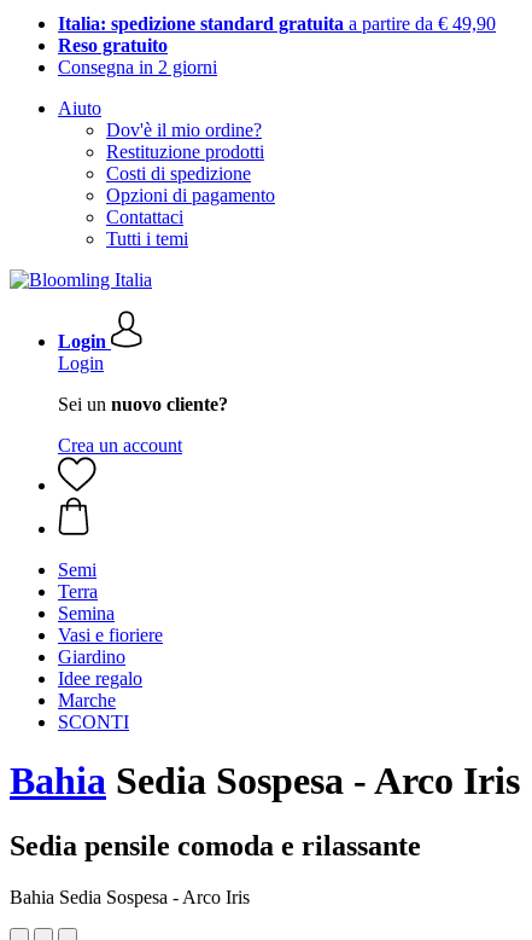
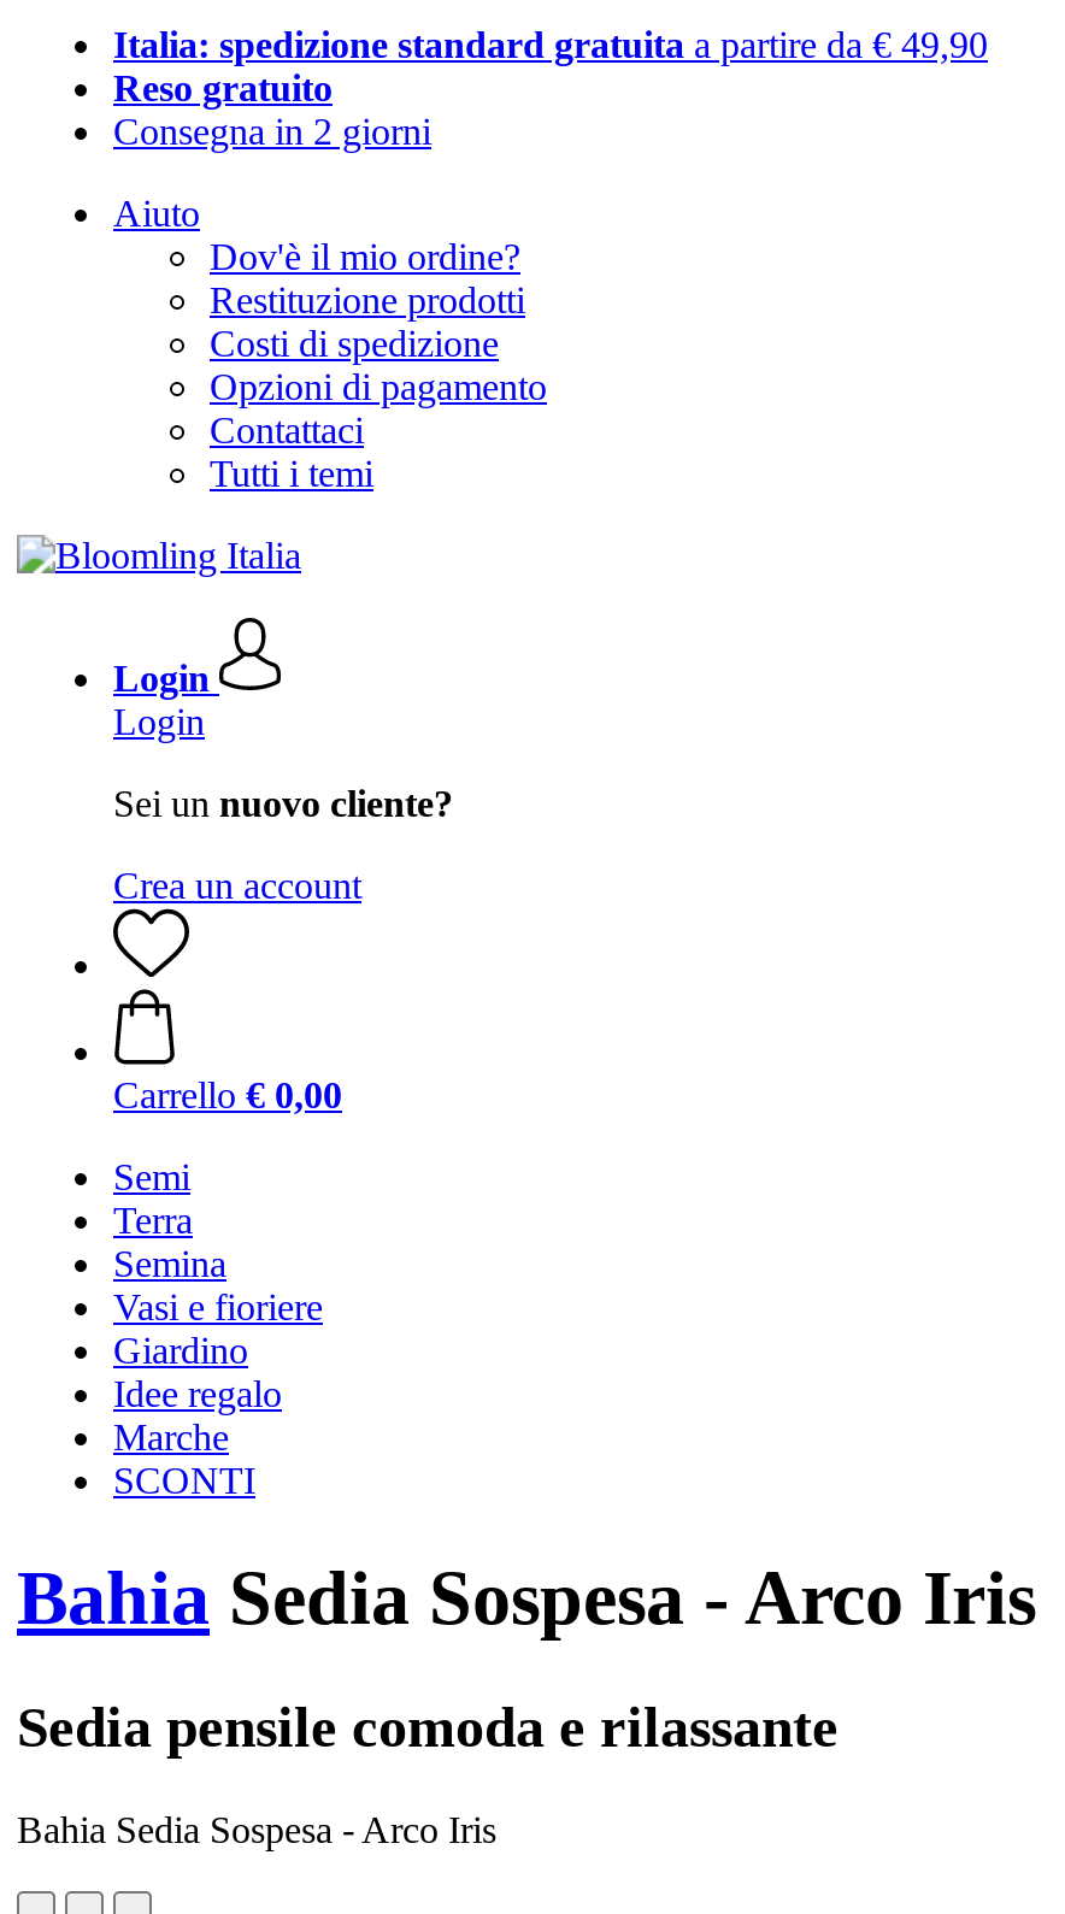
+ Carrello € 0,00
